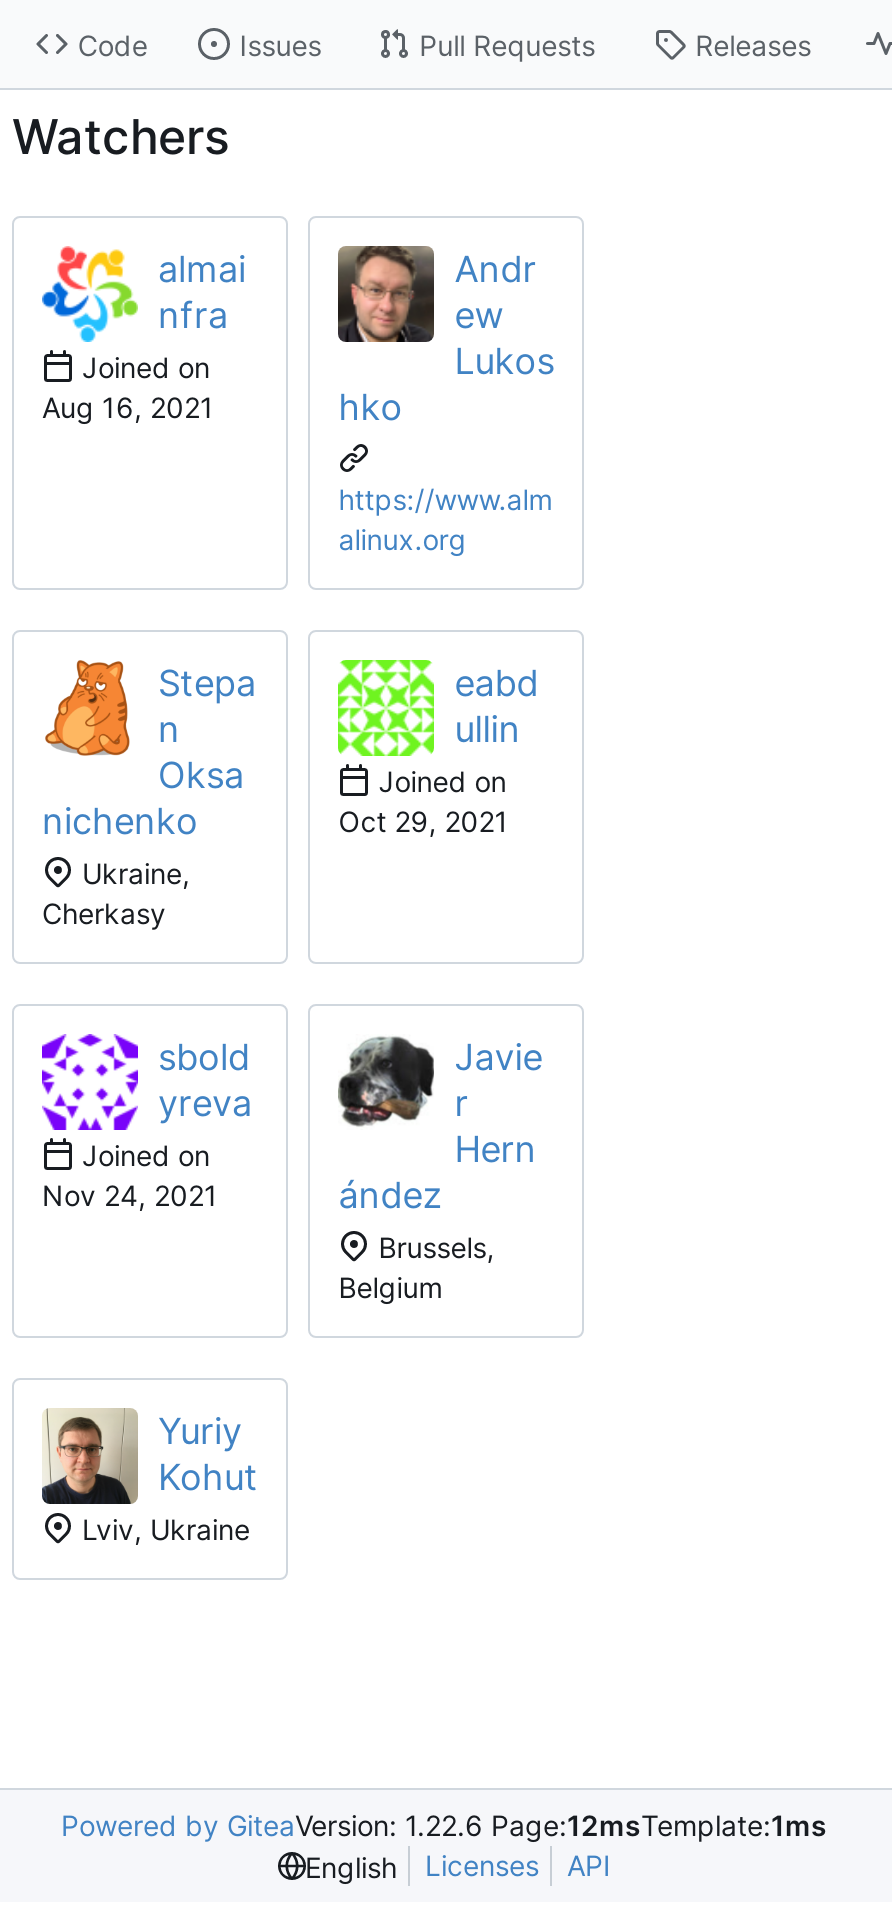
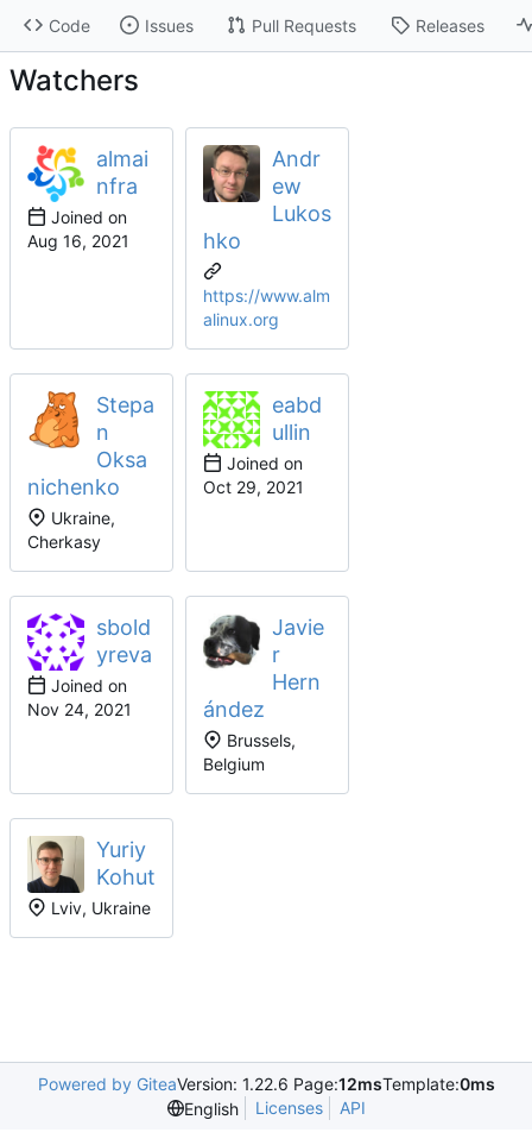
- Powered by GiteaVersion: 1.22.6 Page:12msTemplate:1ms
+ Powered by GiteaVersion: 1.22.6 Page:12msTemplate:0ms
